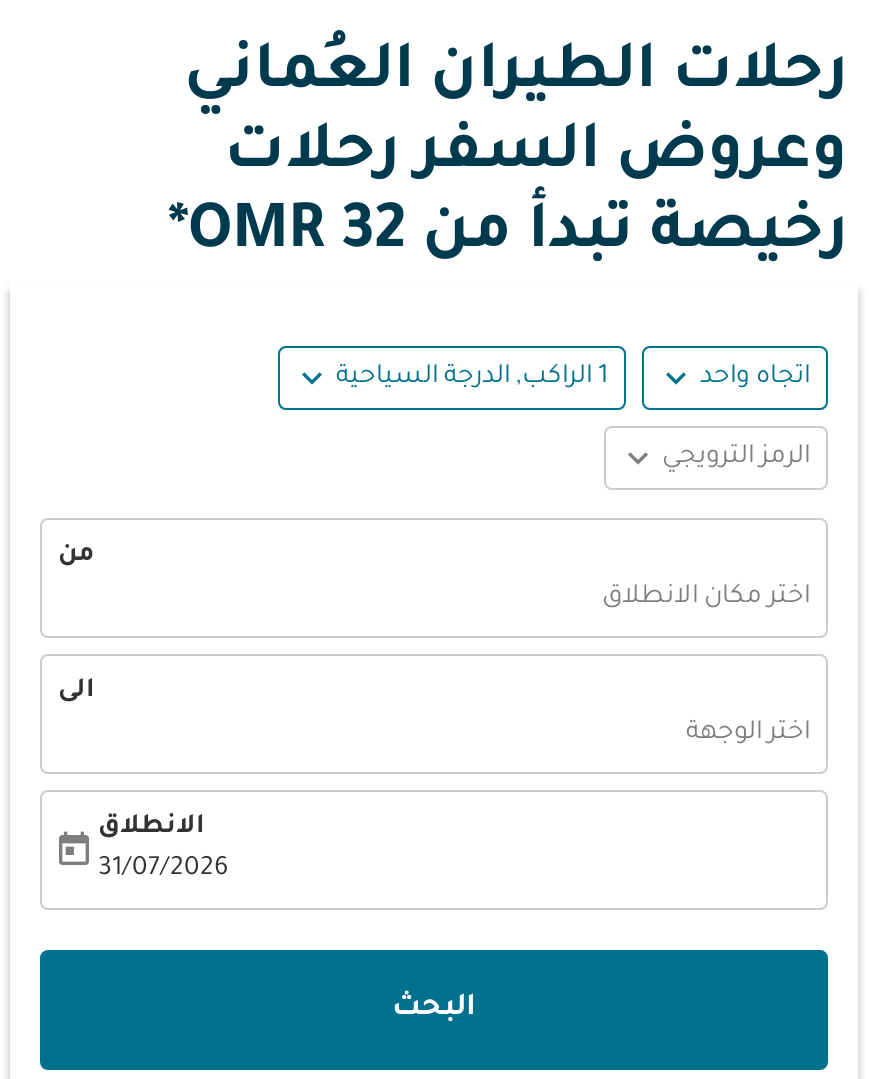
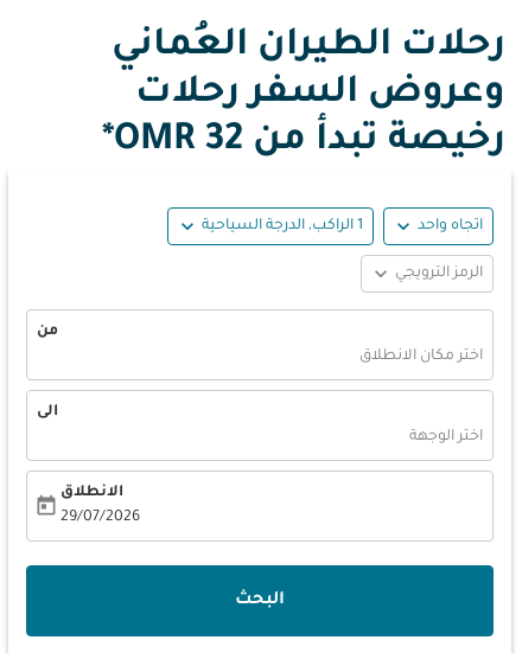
- 31/07/2026
+ 29/07/2026
